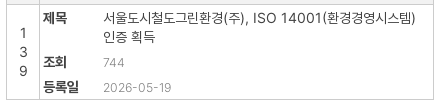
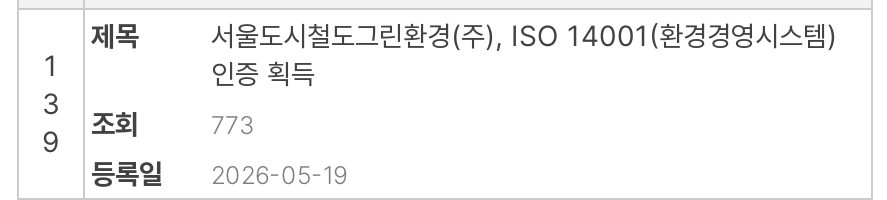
- 744
+ 773
